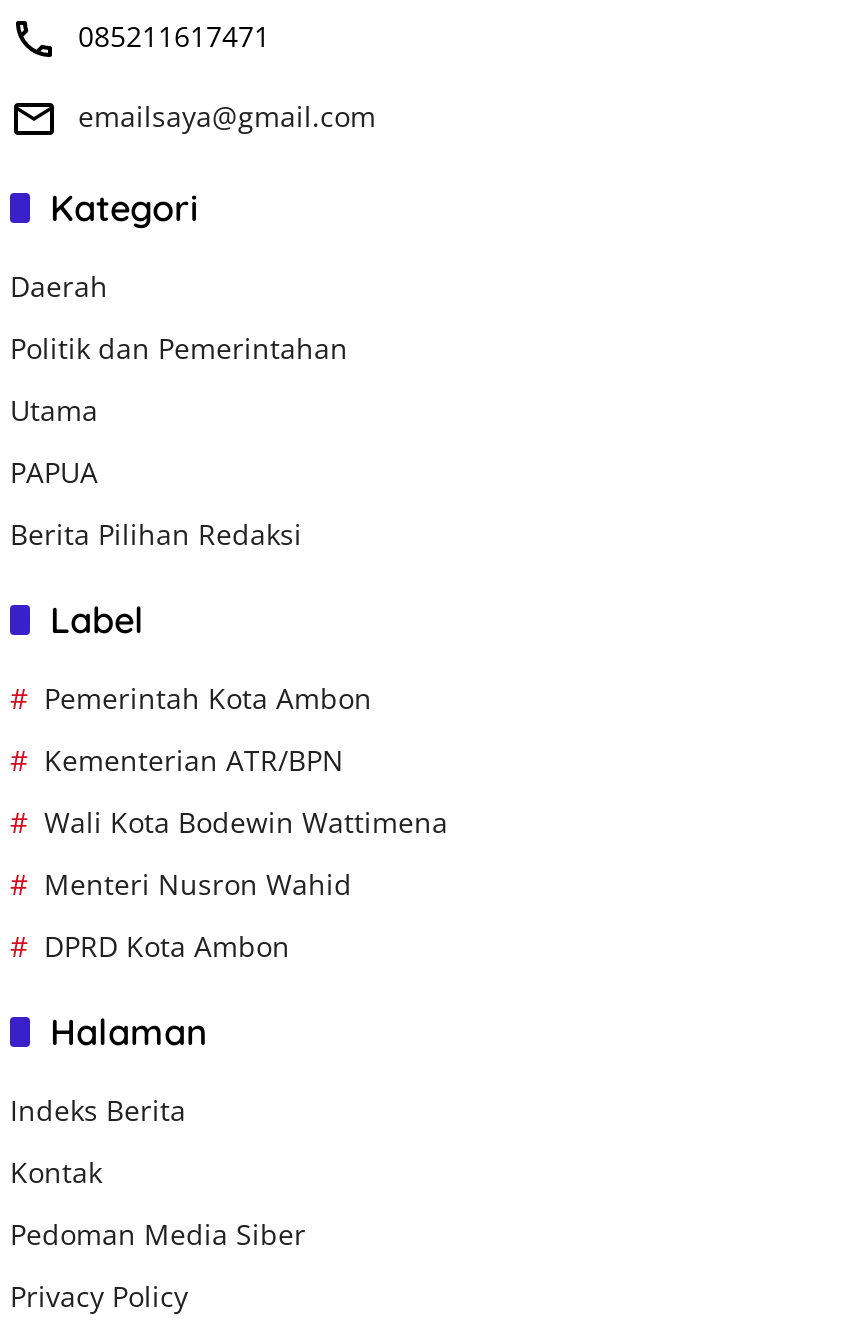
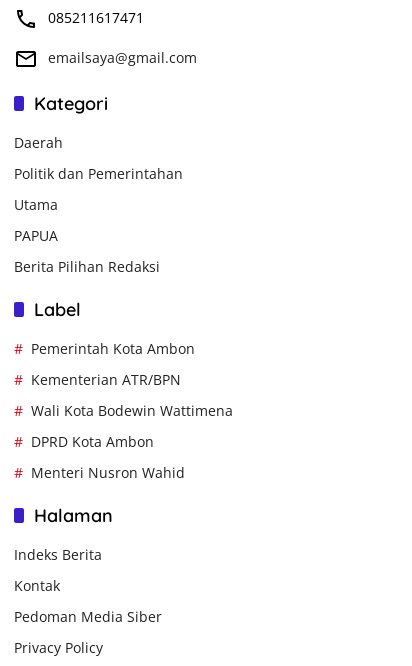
moved down: Menteri Nusron Wahid

moved up: DPRD Kota Ambon
